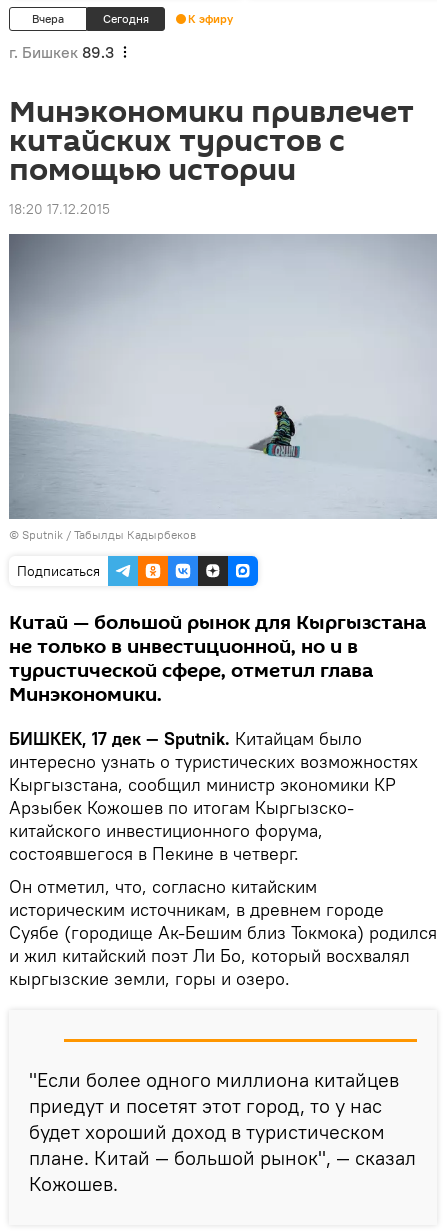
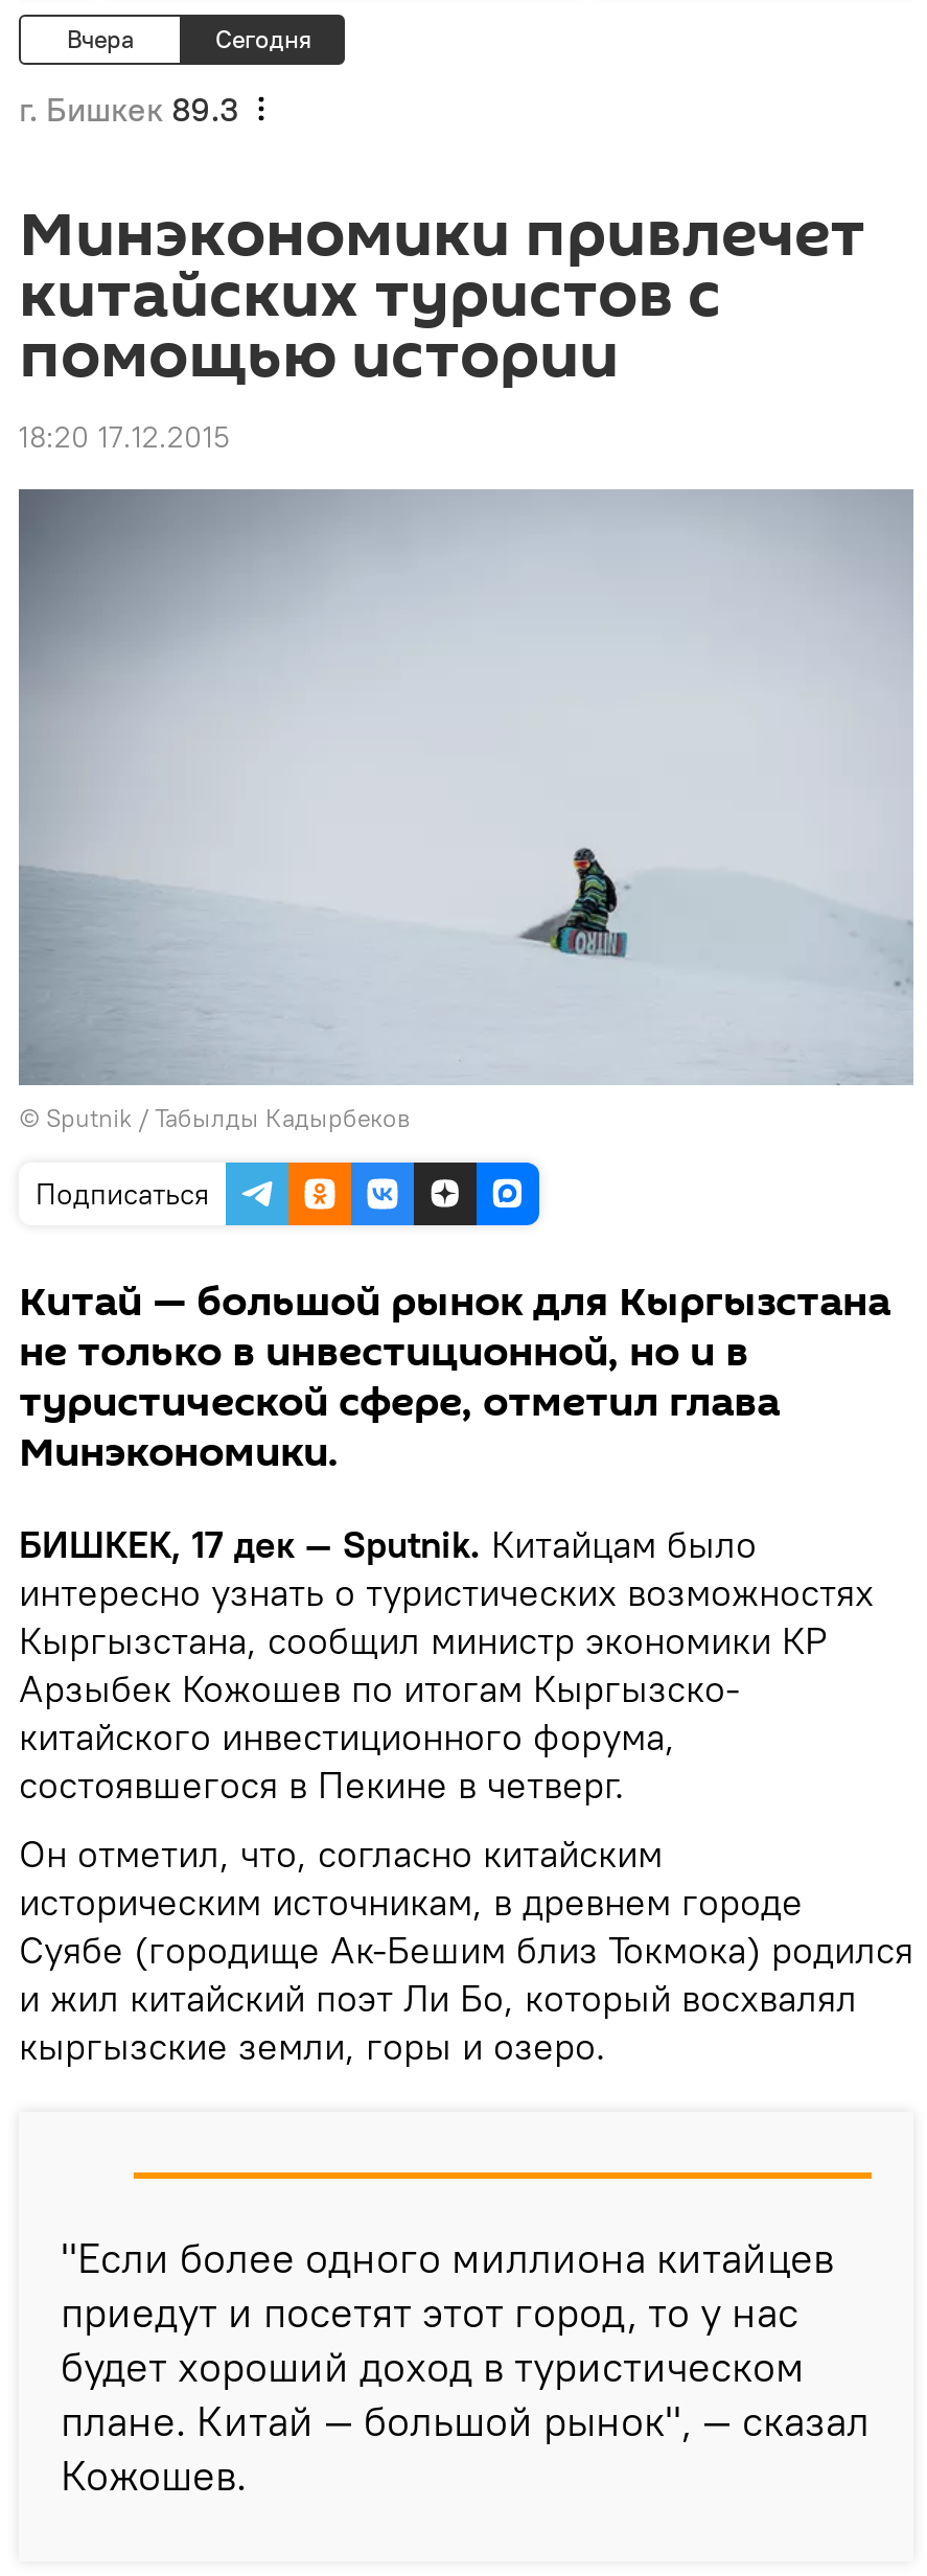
- К эфиру
